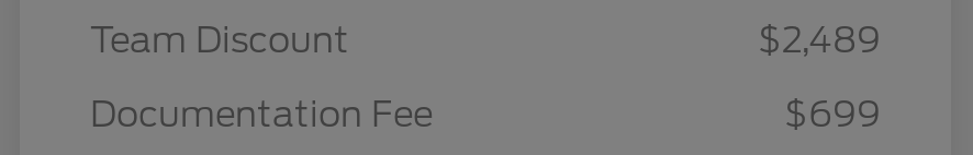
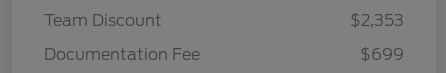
- $2,489
+ $2,353
